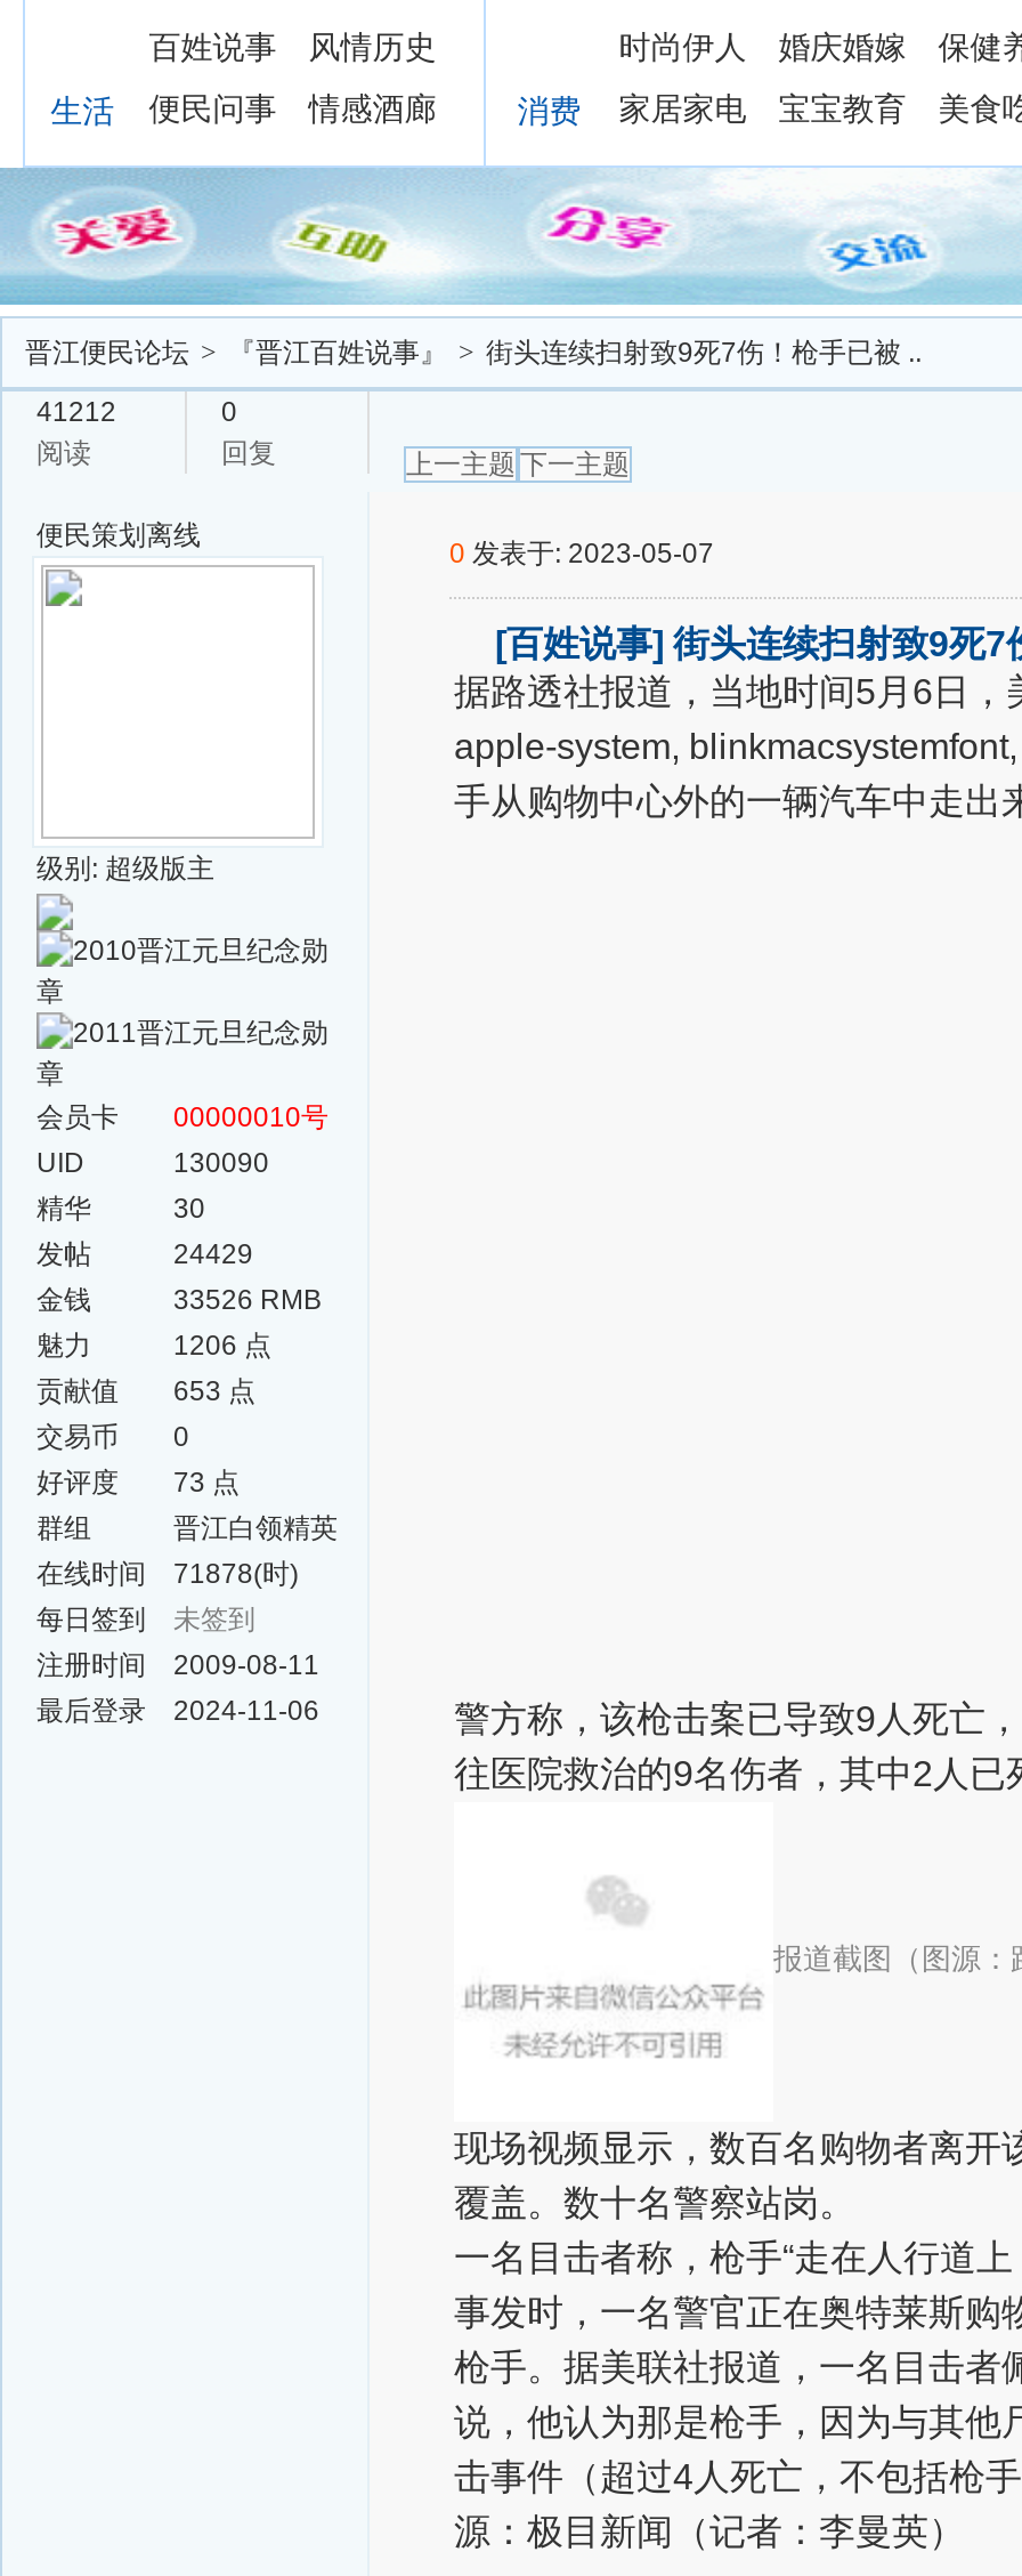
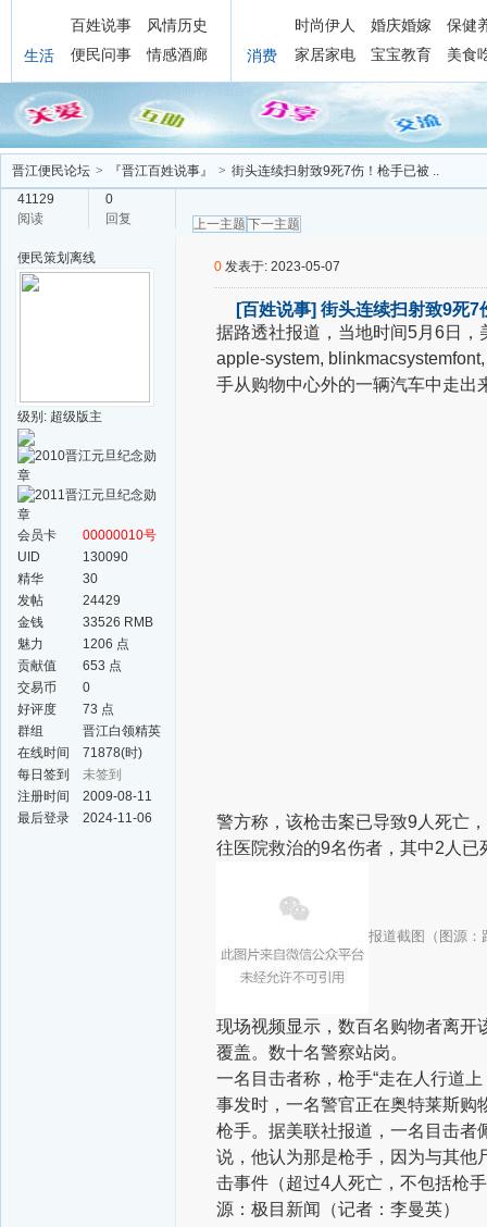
- 41212
+ 41129
